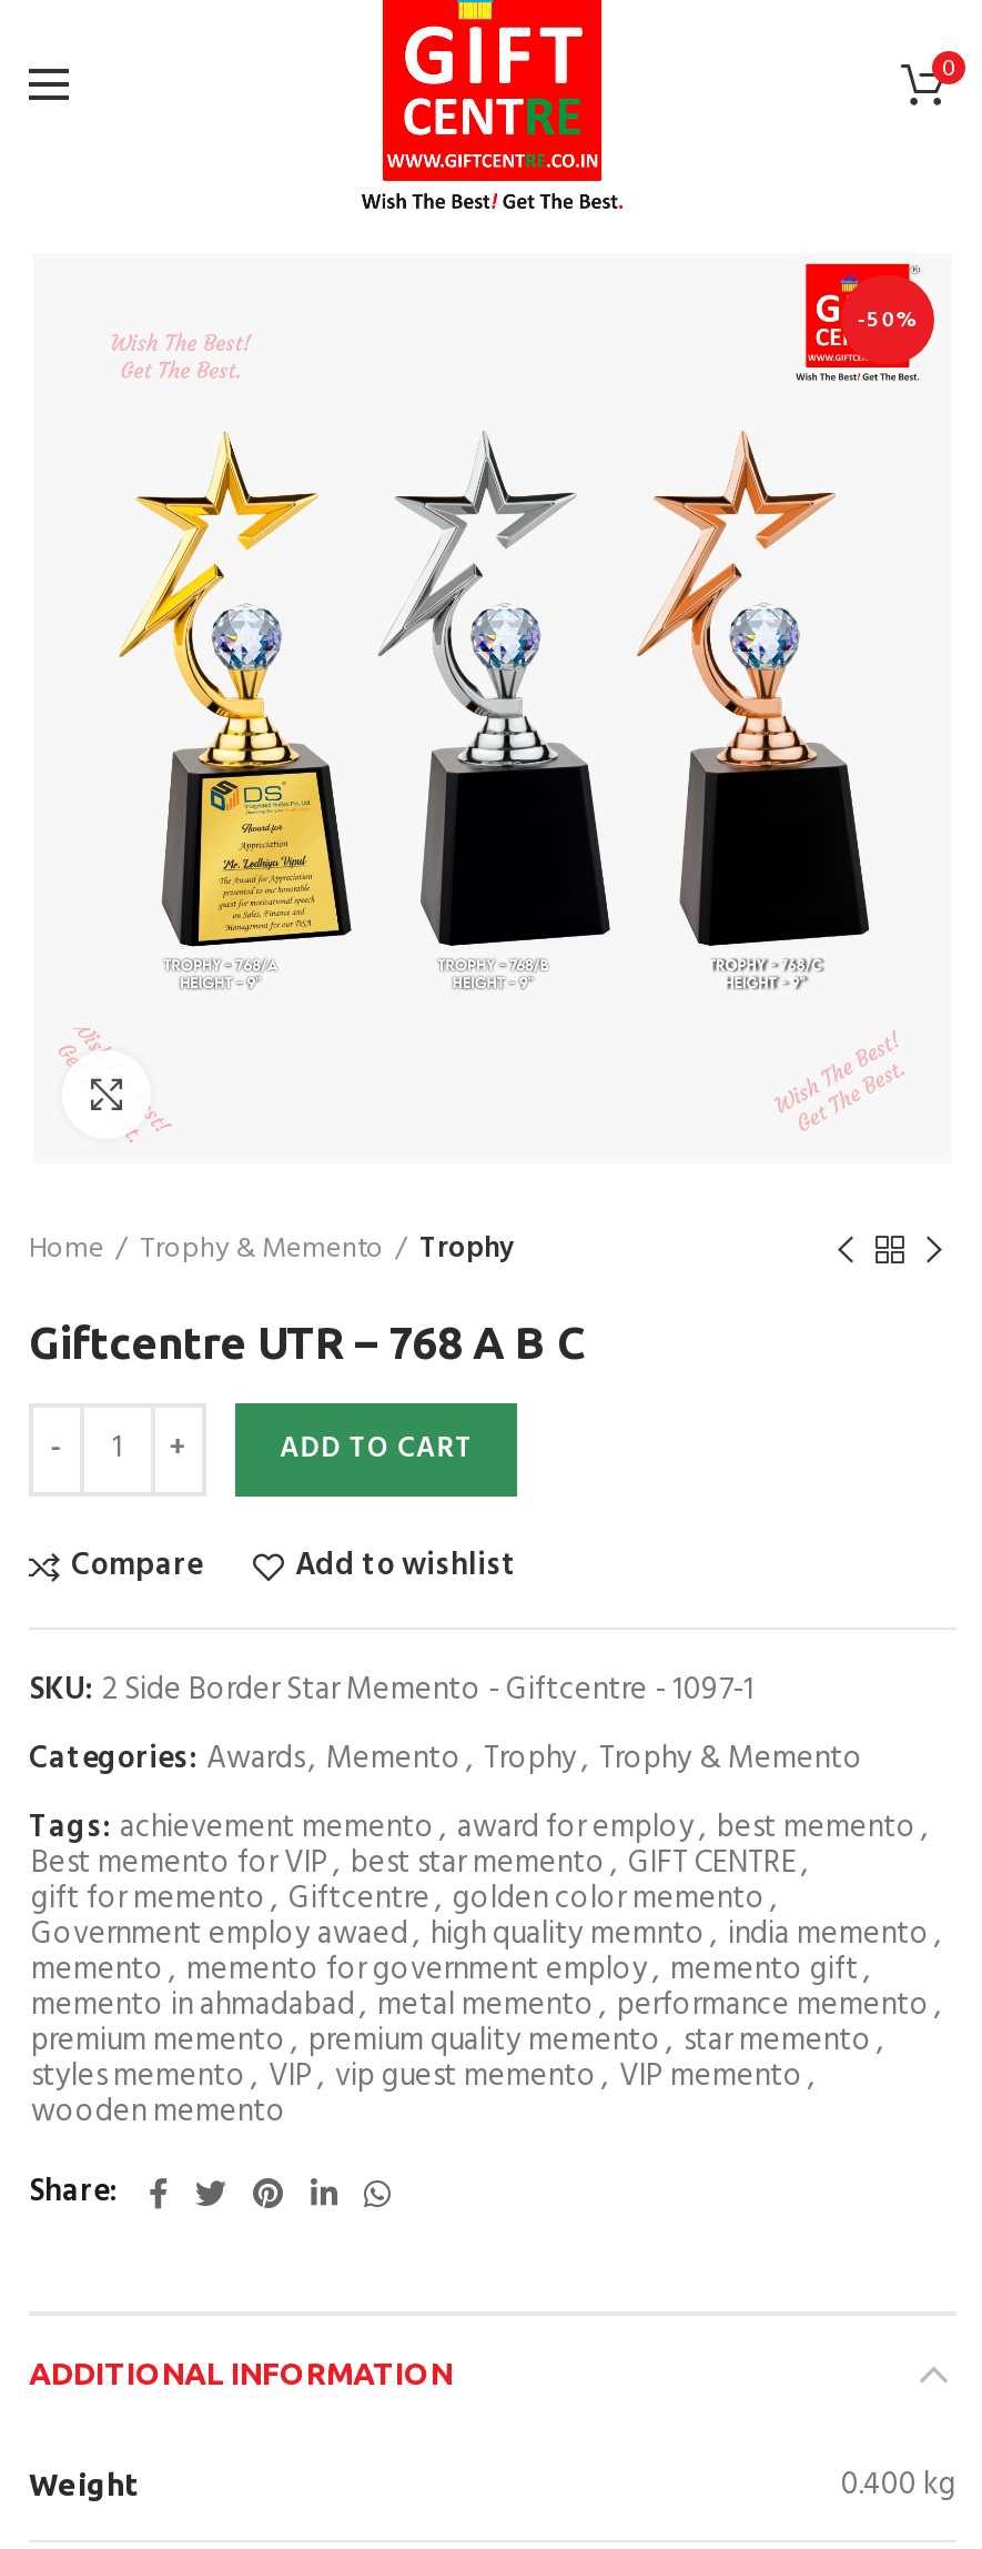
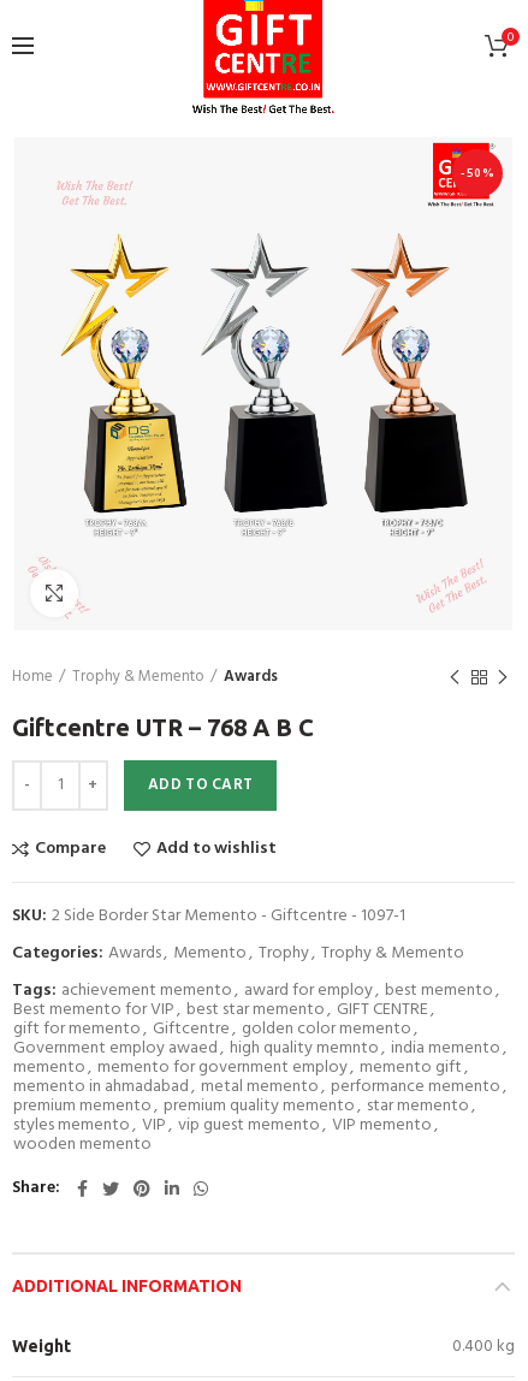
- Trophy
+ Awards
